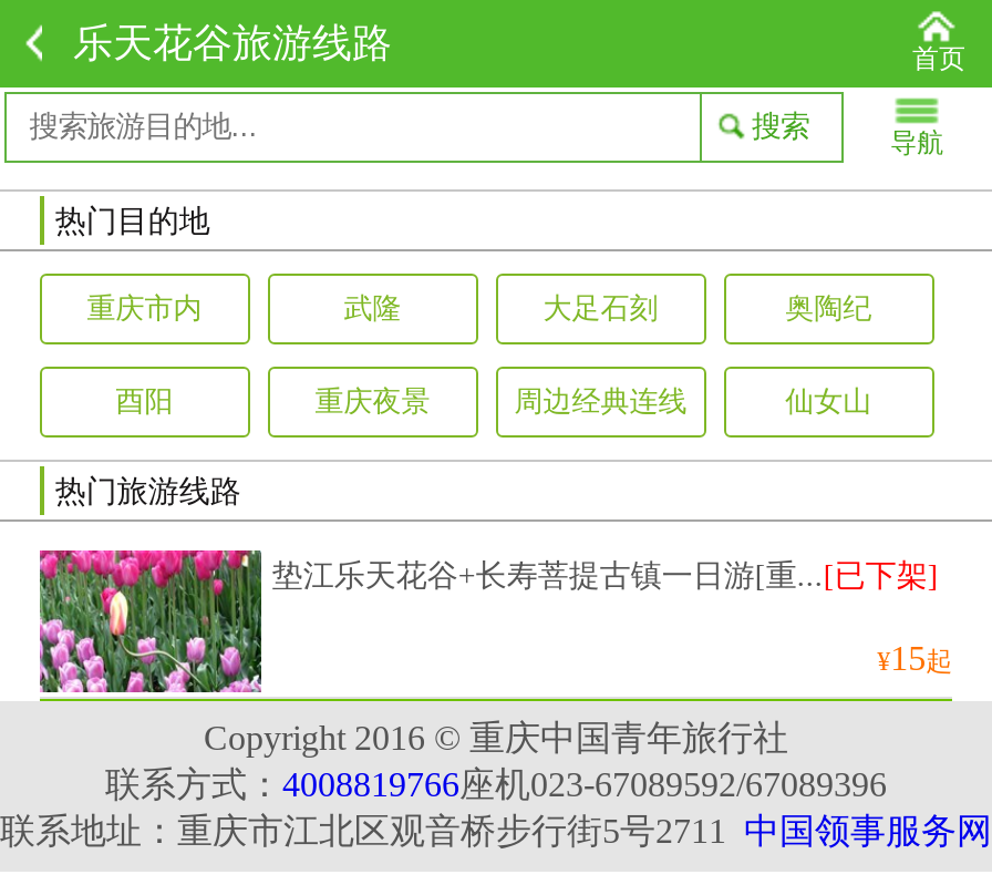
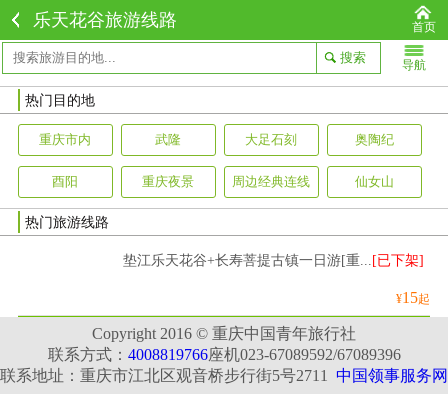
- [image]
